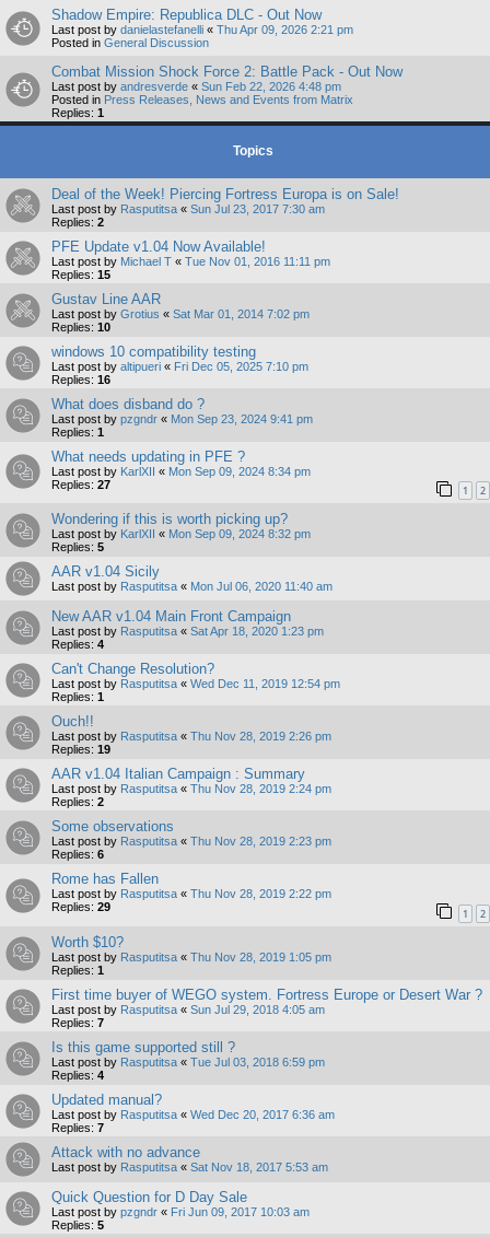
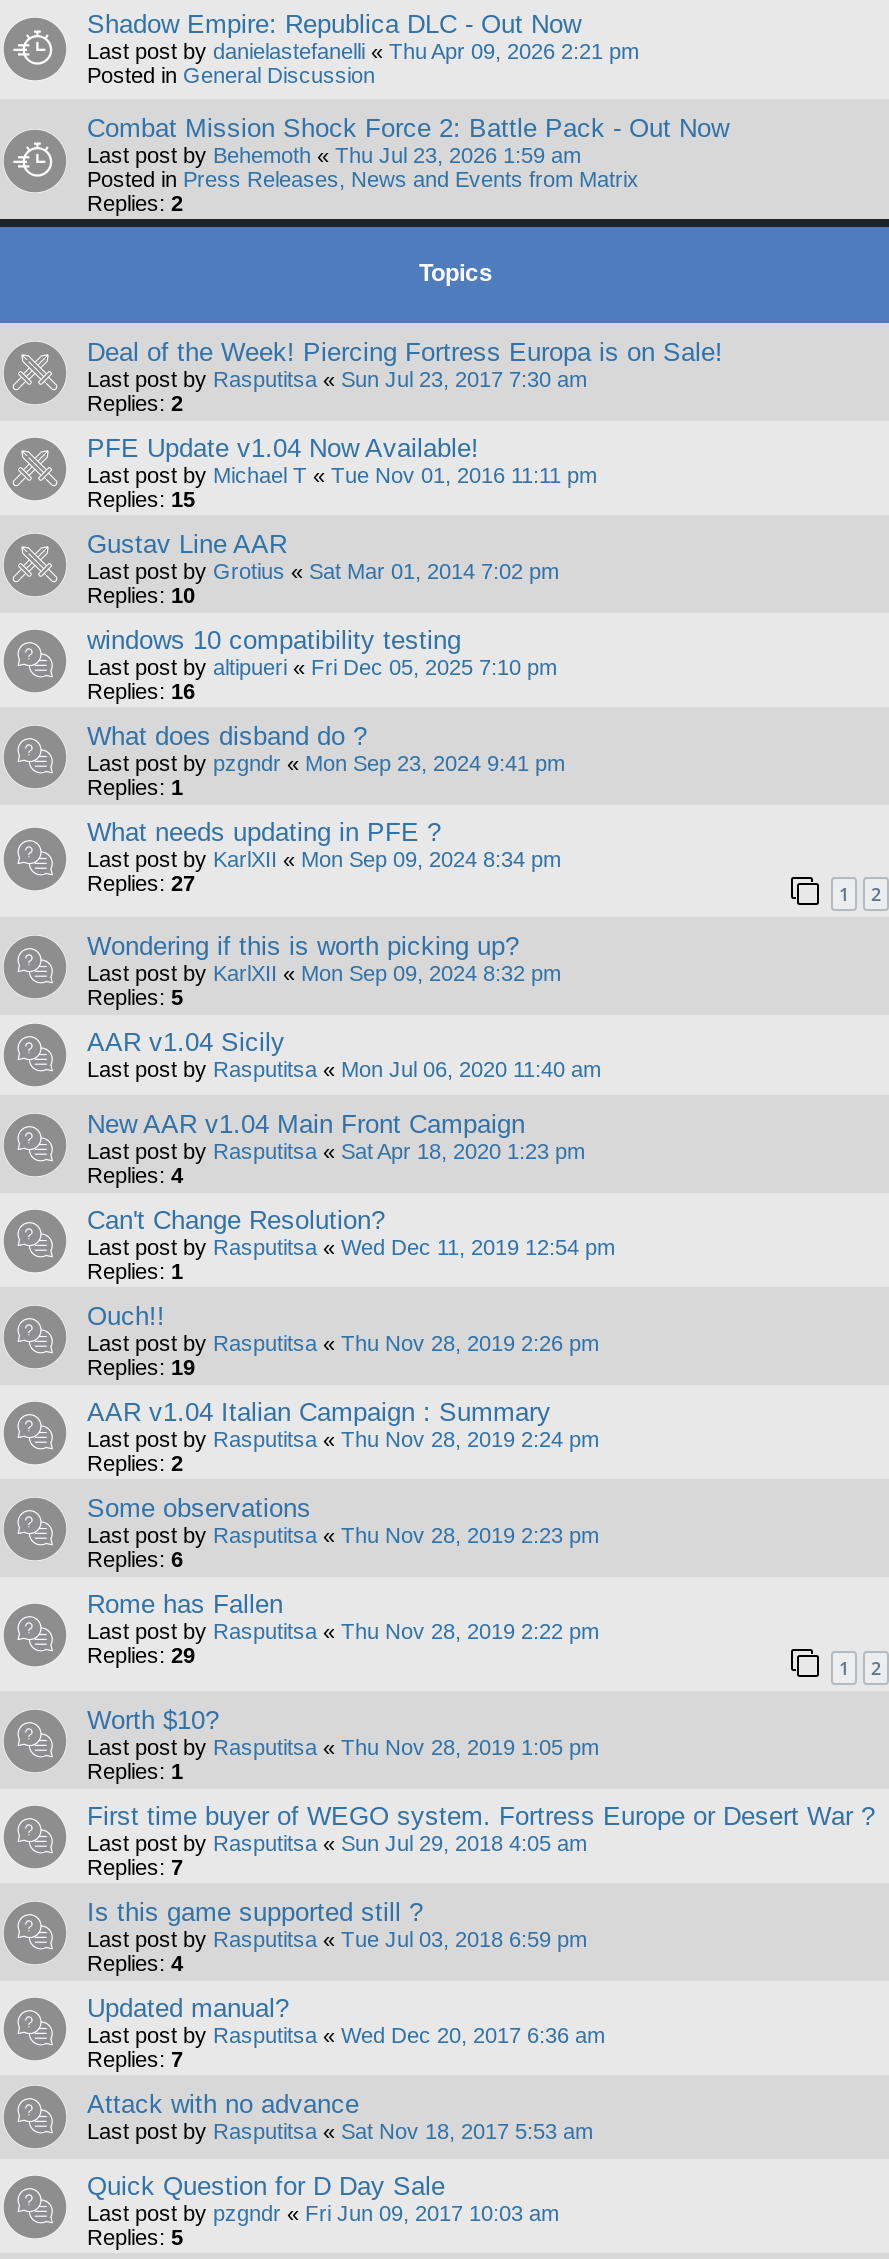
- Last post by andresverde «Sun Feb 22, 2026 4:48 pm
+ Last post by Behemoth «Thu Jul 23, 2026 1:59 am

- Replies: 1
+ Replies: 2
